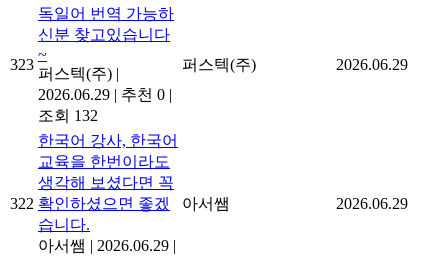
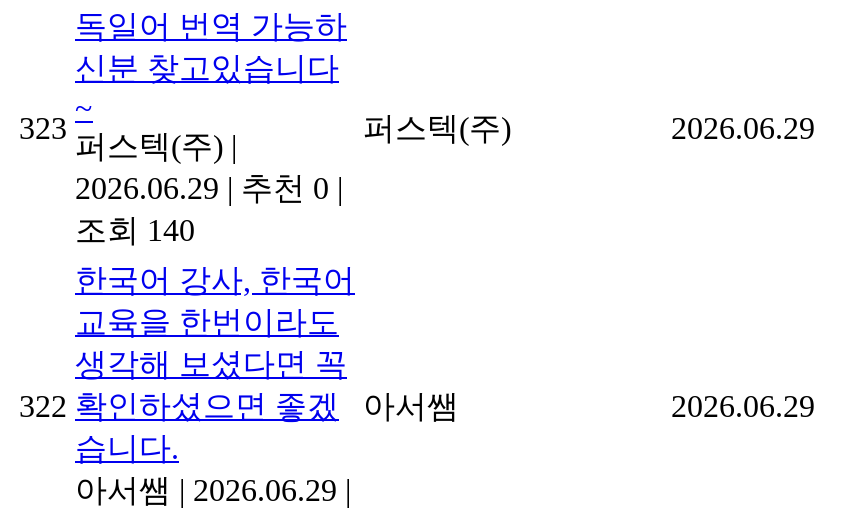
- 조회 132
+ 조회 140
